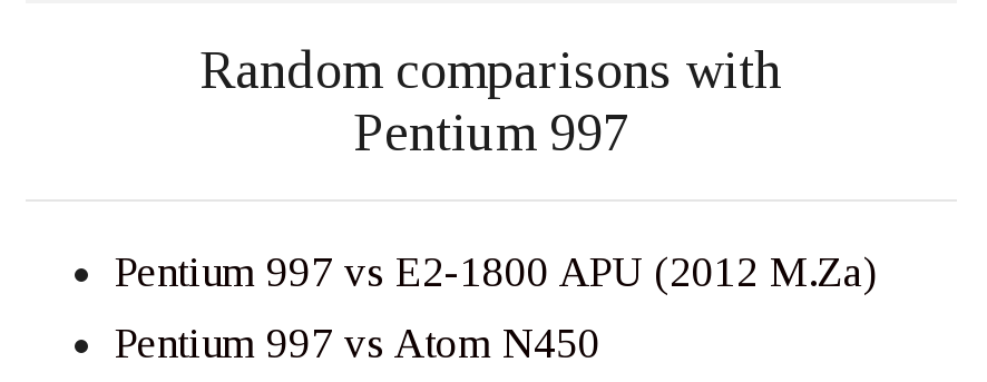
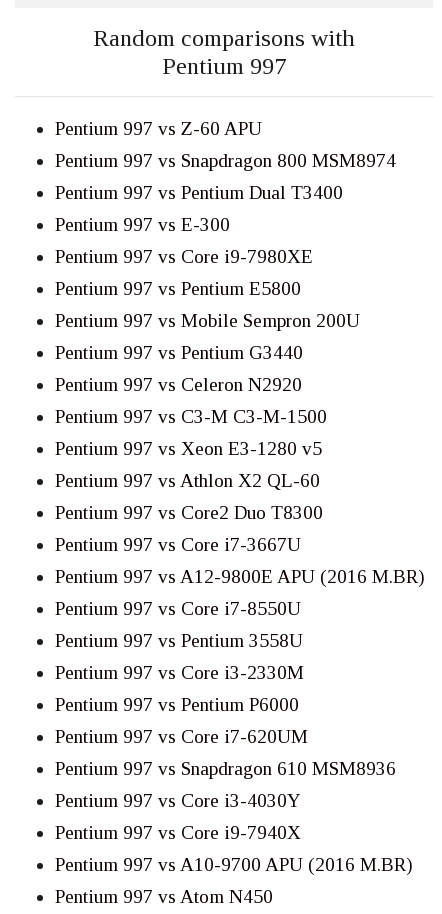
- Pentium 997 vs E2-1800 APU (2012 M.Za)
+ Pentium 997 vs Z-60 APU
+ Pentium 997 vs Snapdragon 800 MSM8974
+ Pentium 997 vs Pentium Dual T3400
+ Pentium 997 vs E-300
+ Pentium 997 vs Core i9-7980XE
+ Pentium 997 vs Pentium E5800
+ Pentium 997 vs Mobile Sempron 200U
+ Pentium 997 vs Pentium G3440
+ Pentium 997 vs Celeron N2920
+ Pentium 997 vs C3-M C3-M-1500
+ Pentium 997 vs Xeon E3-1280 v5
+ Pentium 997 vs Athlon X2 QL-60
+ Pentium 997 vs Core2 Duo T8300
+ Pentium 997 vs Core i7-3667U
+ Pentium 997 vs A12-9800E APU (2016 M.BR)
+ Pentium 997 vs Core i7-8550U
+ Pentium 997 vs Pentium 3558U
+ Pentium 997 vs Core i3-2330M
+ Pentium 997 vs Pentium P6000
+ Pentium 997 vs Core i7-620UM
+ Pentium 997 vs Snapdragon 610 MSM8936
+ Pentium 997 vs Core i3-4030Y
+ Pentium 997 vs Core i9-7940X
+ Pentium 997 vs A10-9700 APU (2016 M.BR)
